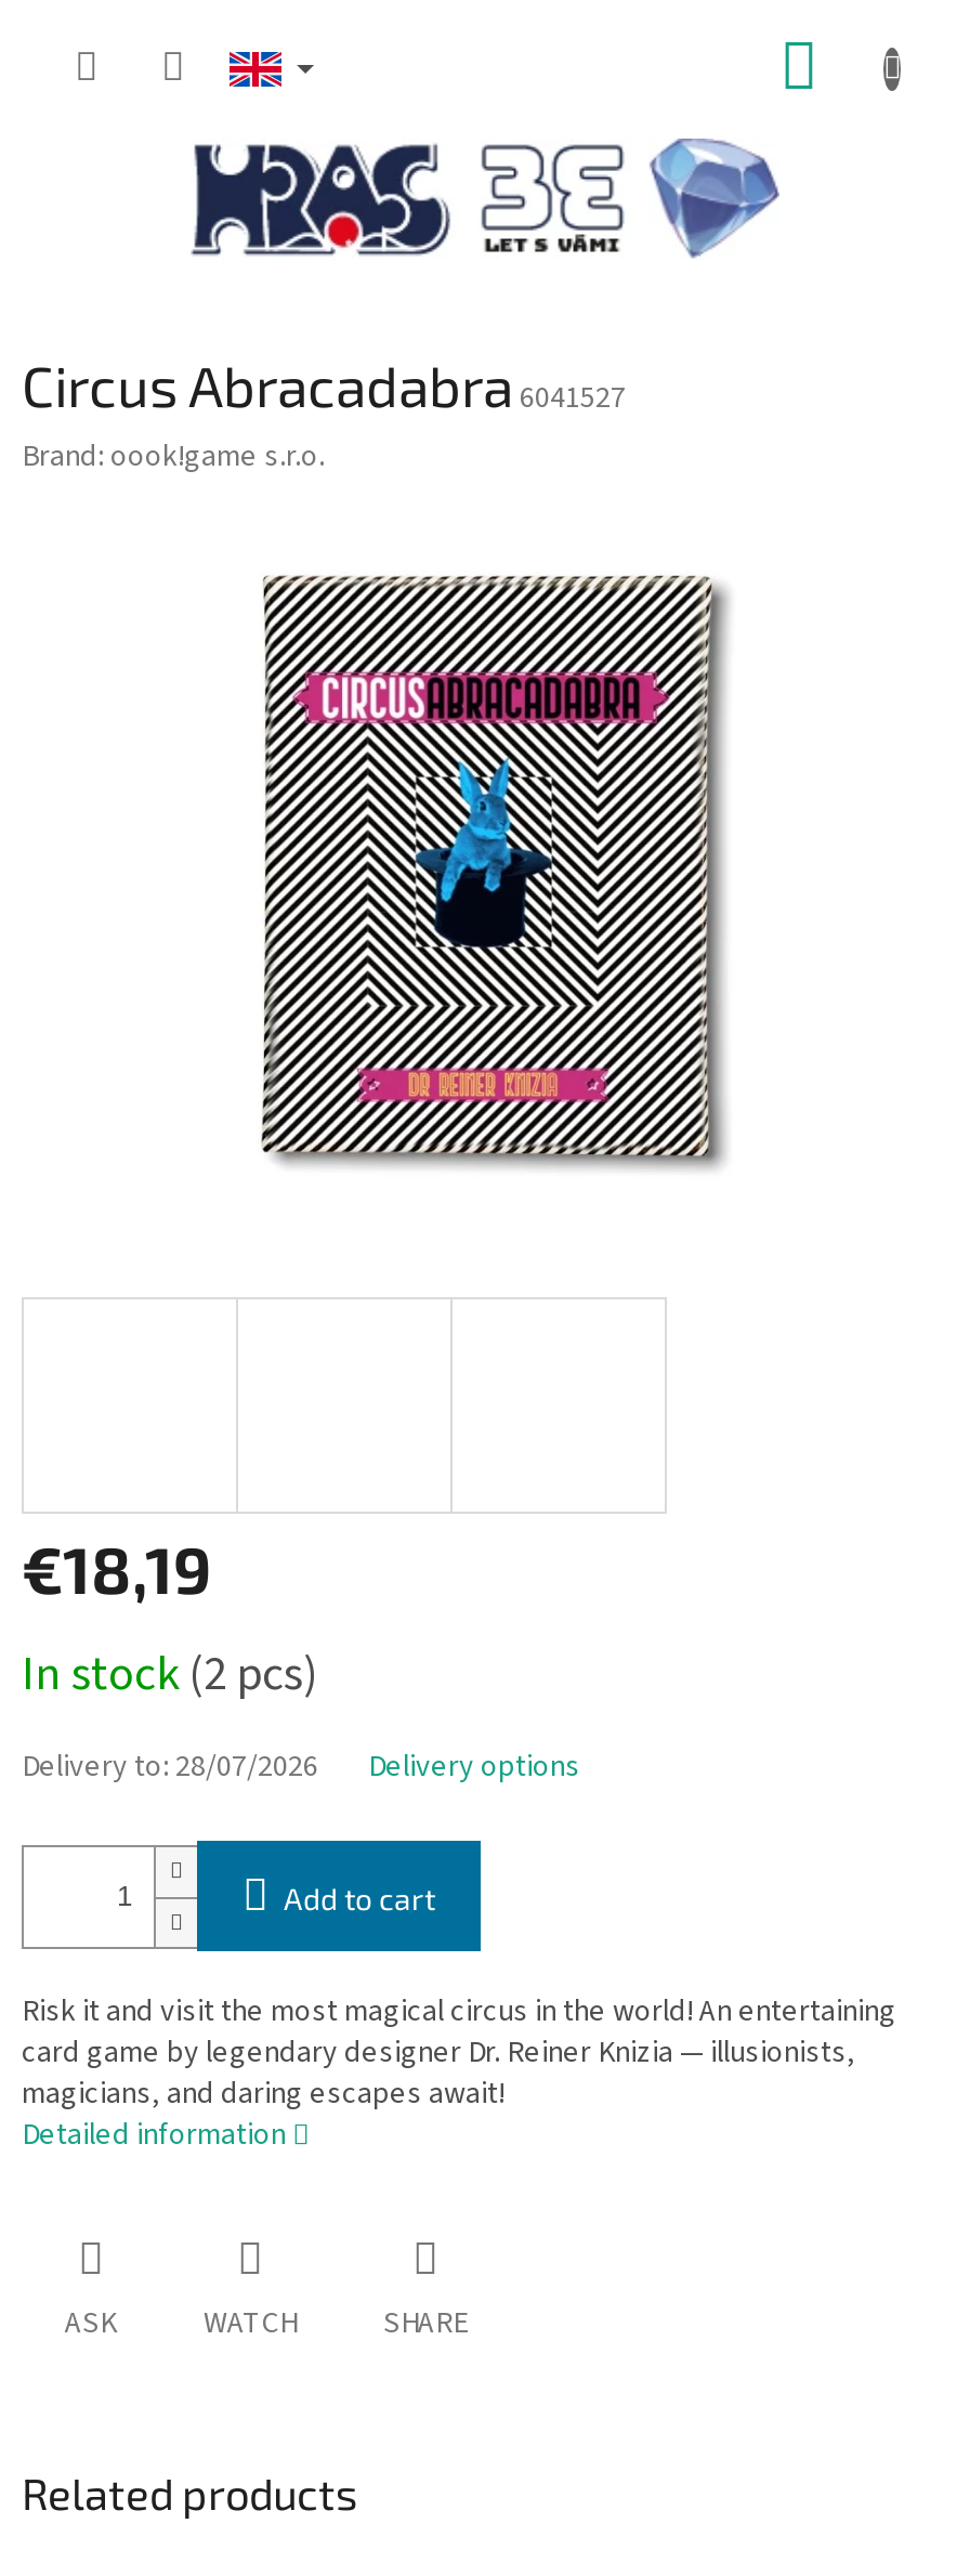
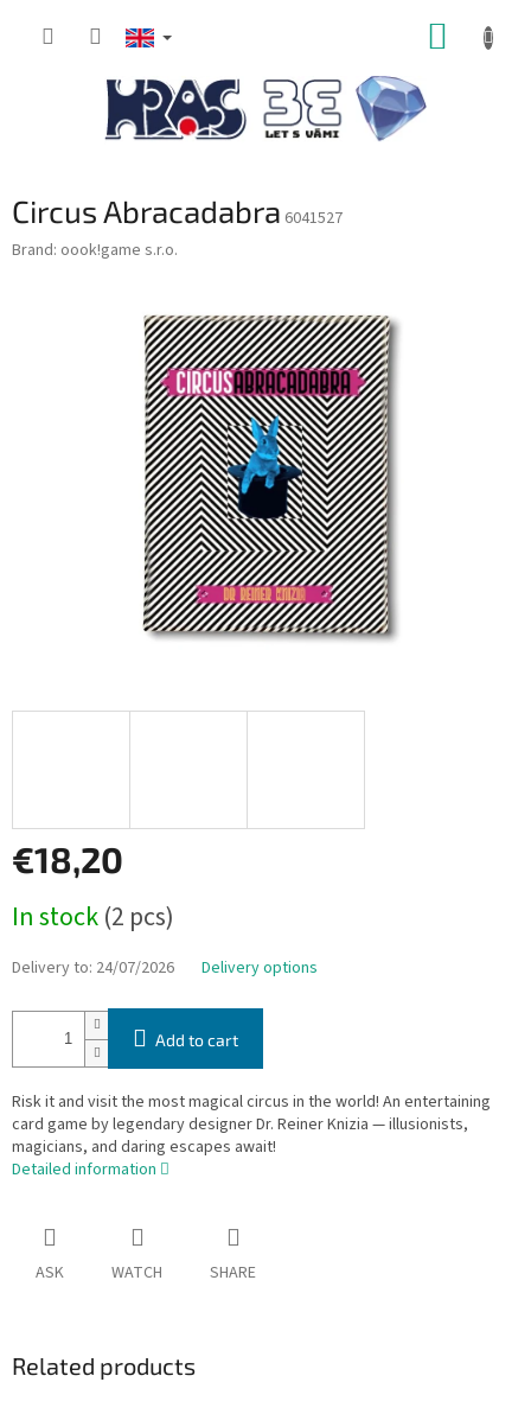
- €18,19
+ €18,20

- Delivery to: 28/07/2026 Delivery options
+ Delivery to: 24/07/2026 Delivery options
